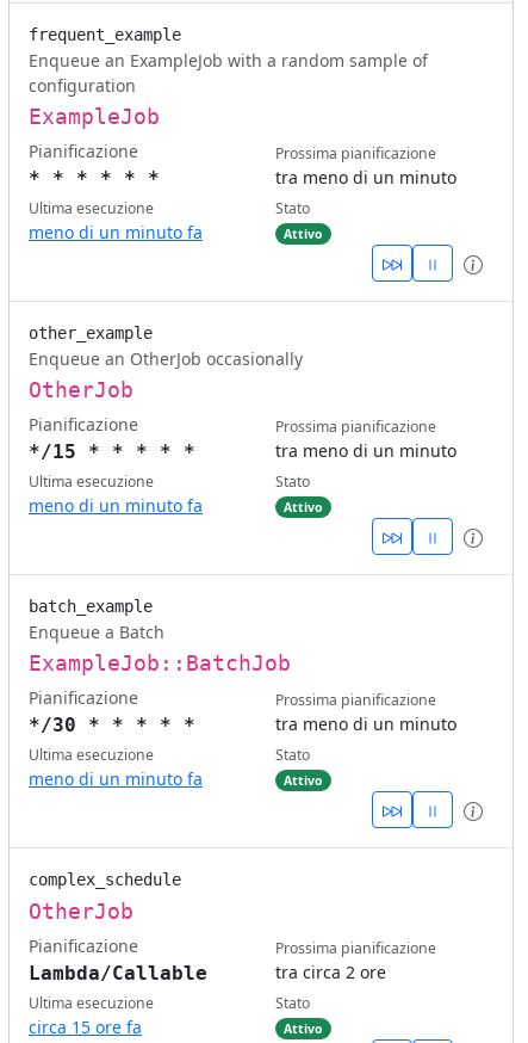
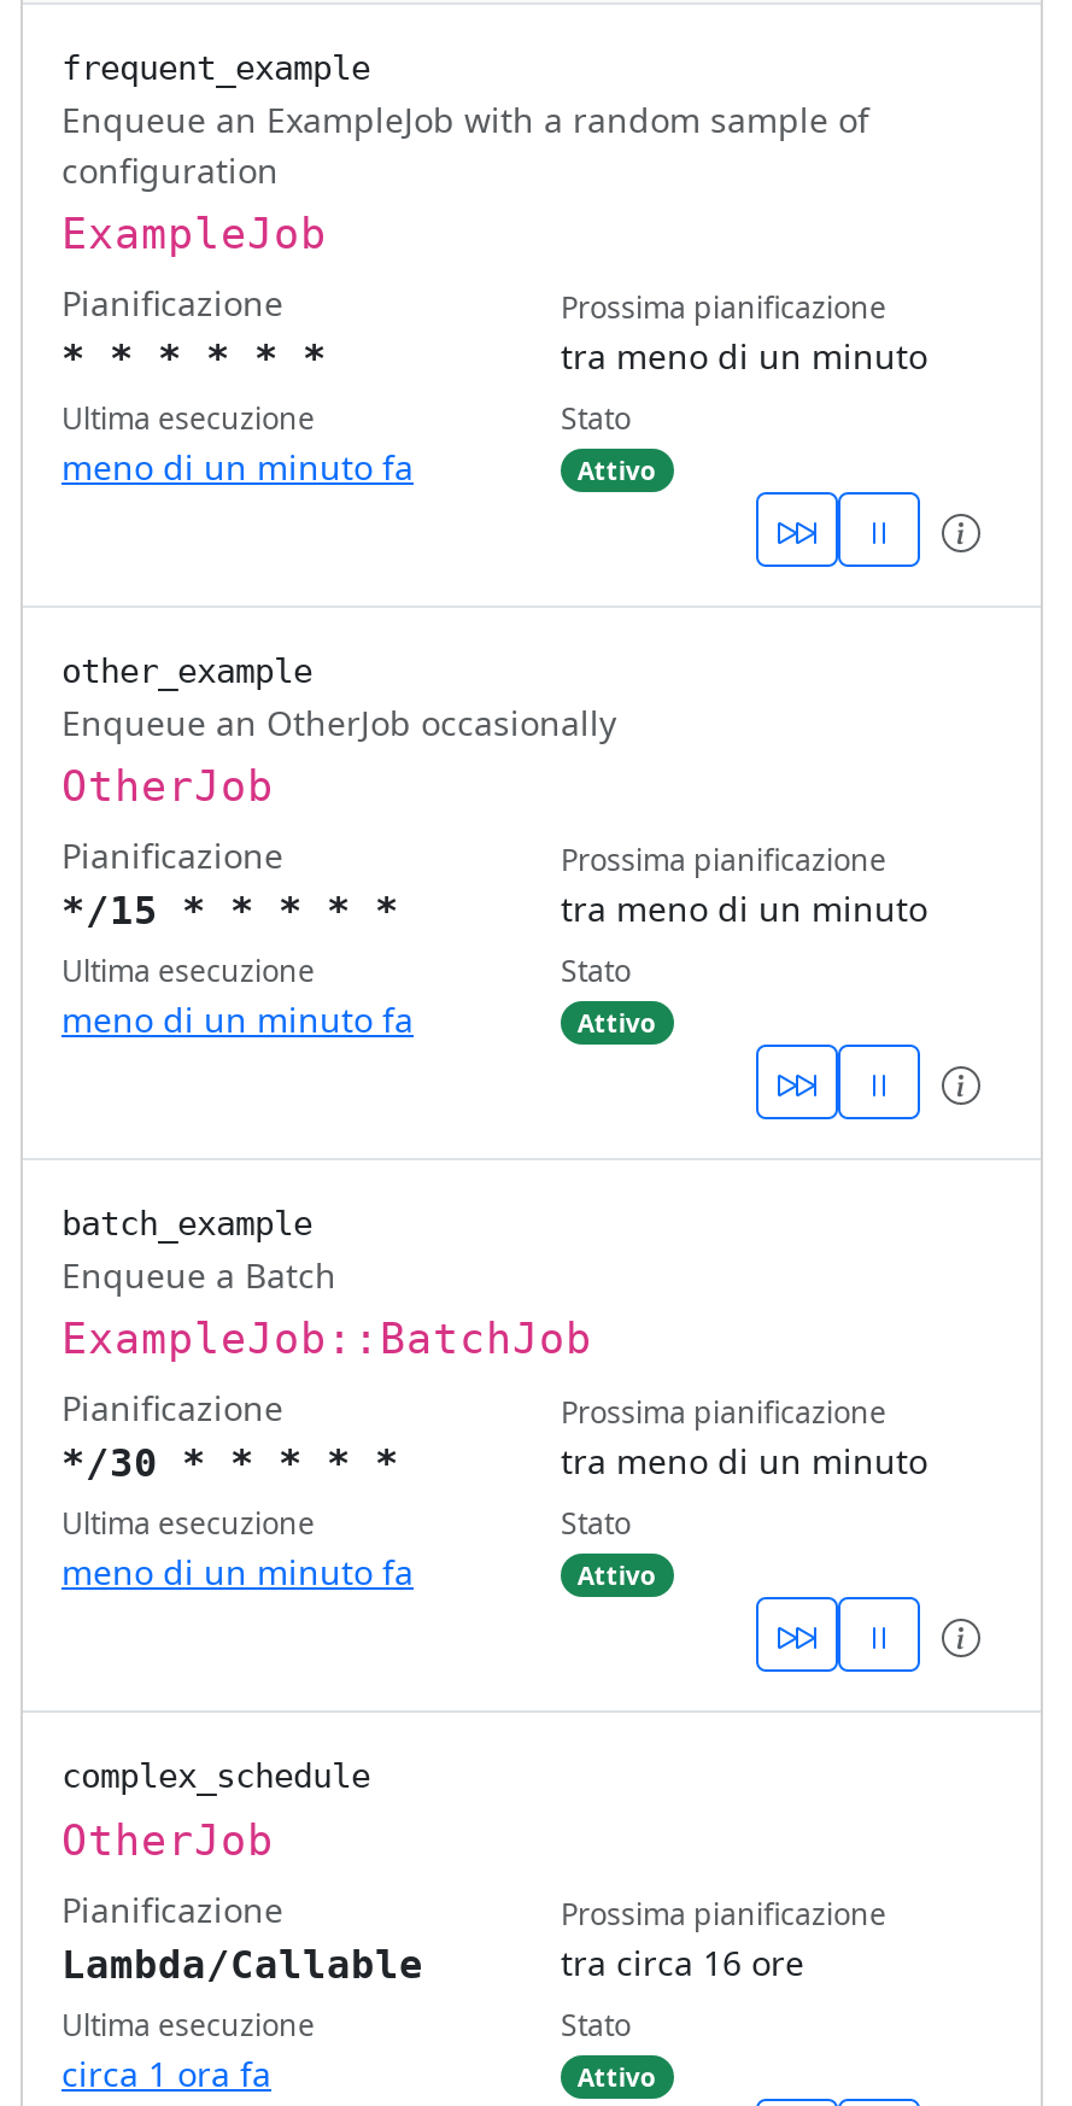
- tra circa 2 ore
+ tra circa 16 ore

- circa 15 ore fa
+ circa 1 ora fa
